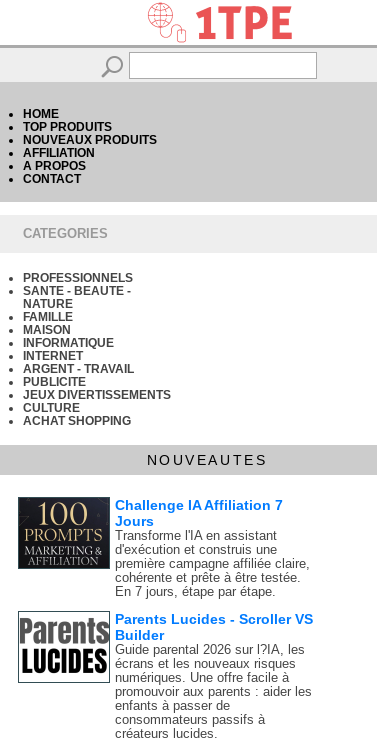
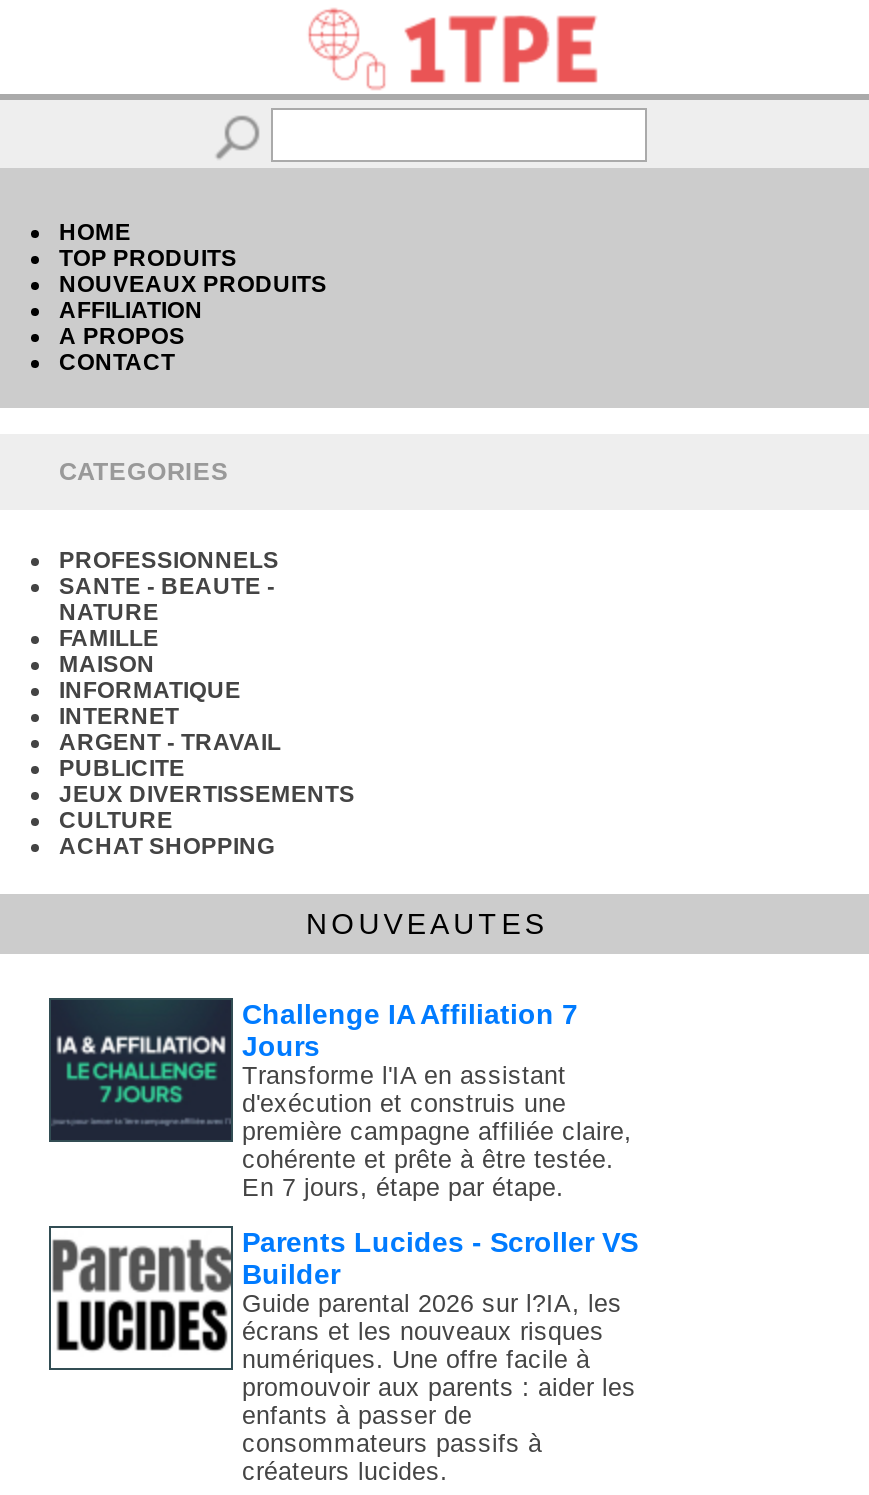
- [image]
+ [image]
